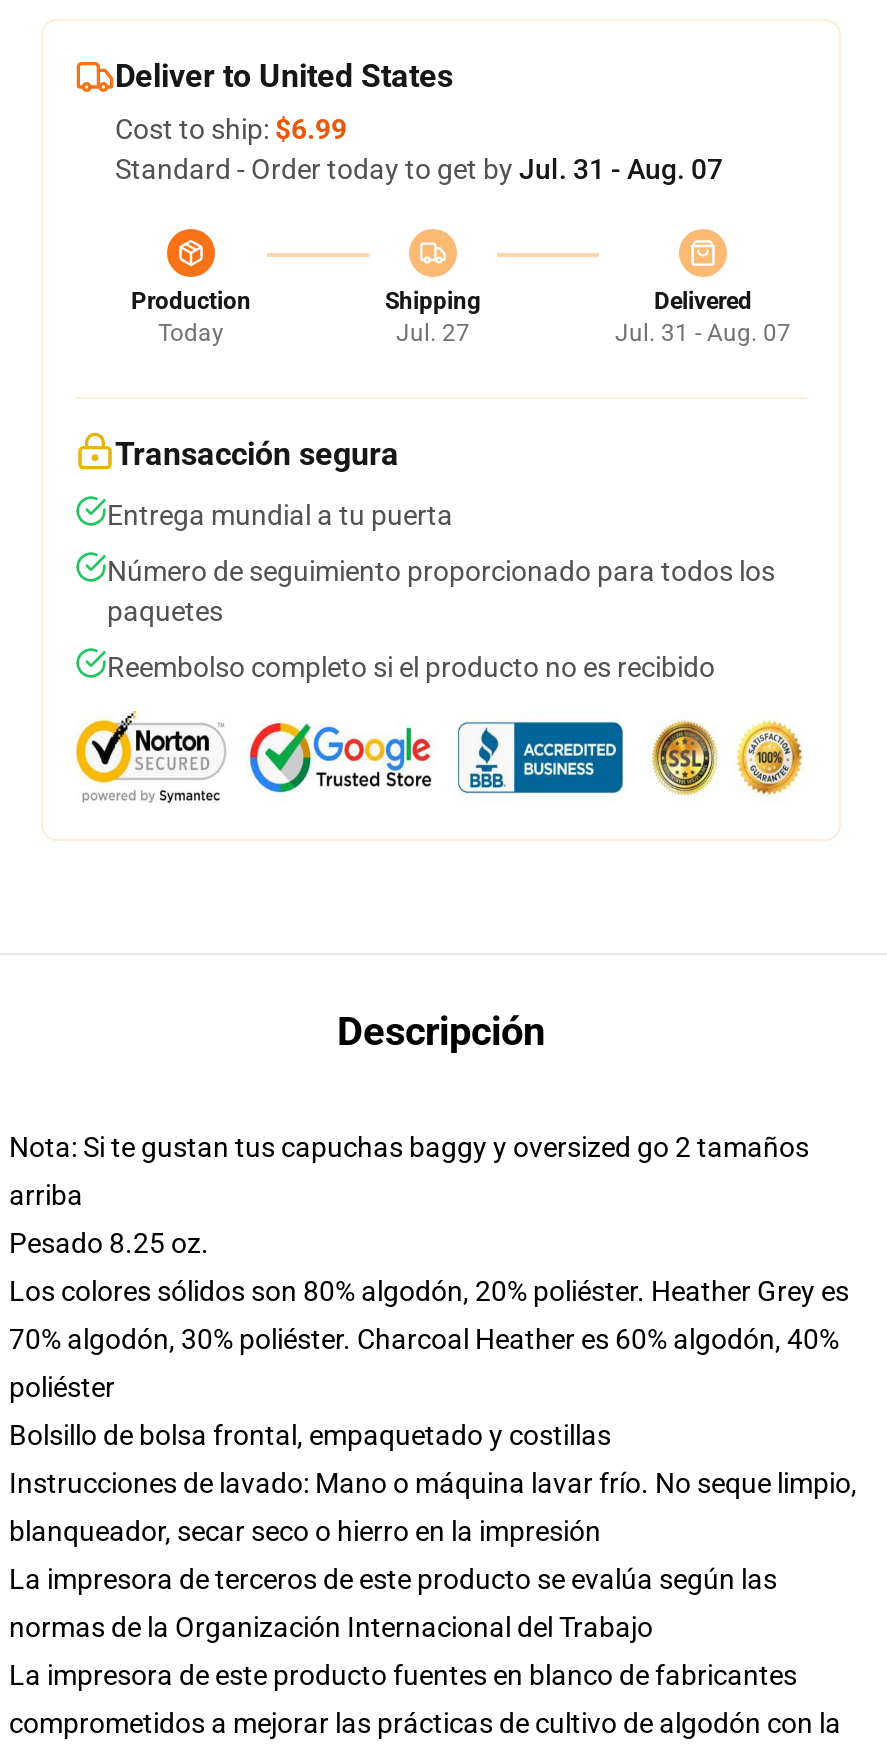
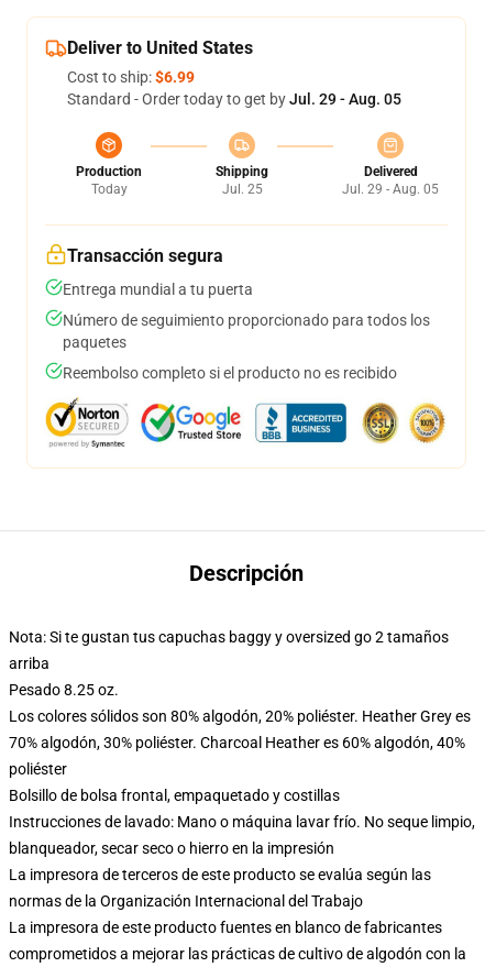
- Standard - Order today to get by Jul. 31 - Aug. 07
+ Standard - Order today to get by Jul. 29 - Aug. 05

- Jul. 27
+ Jul. 25

- Jul. 31 - Aug. 07
+ Jul. 29 - Aug. 05
